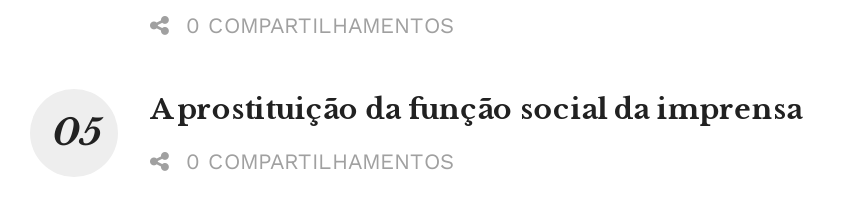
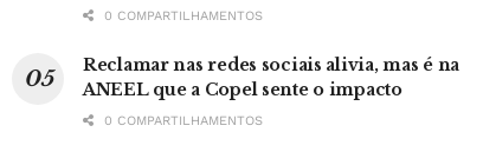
- A prostituição da função social da imprensa
+ Reclamar nas redes sociais alivia, mas é na
+ ANEEL que a Copel sente o impacto
